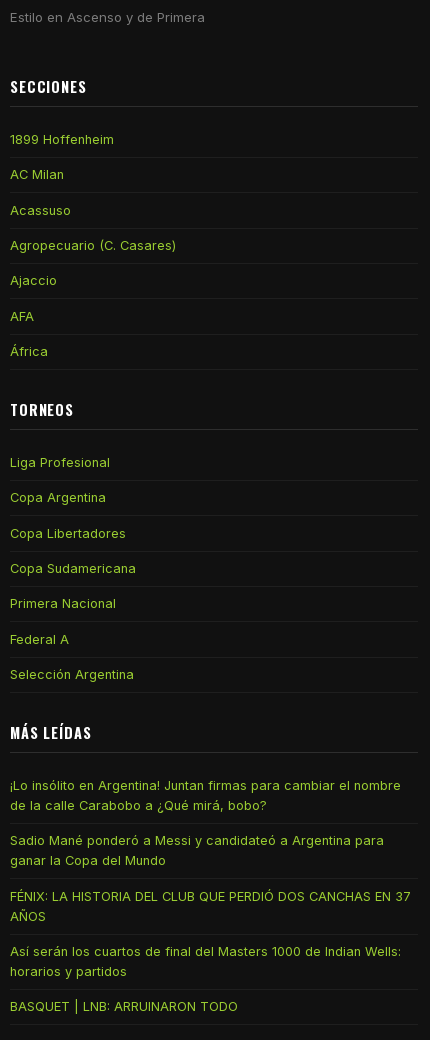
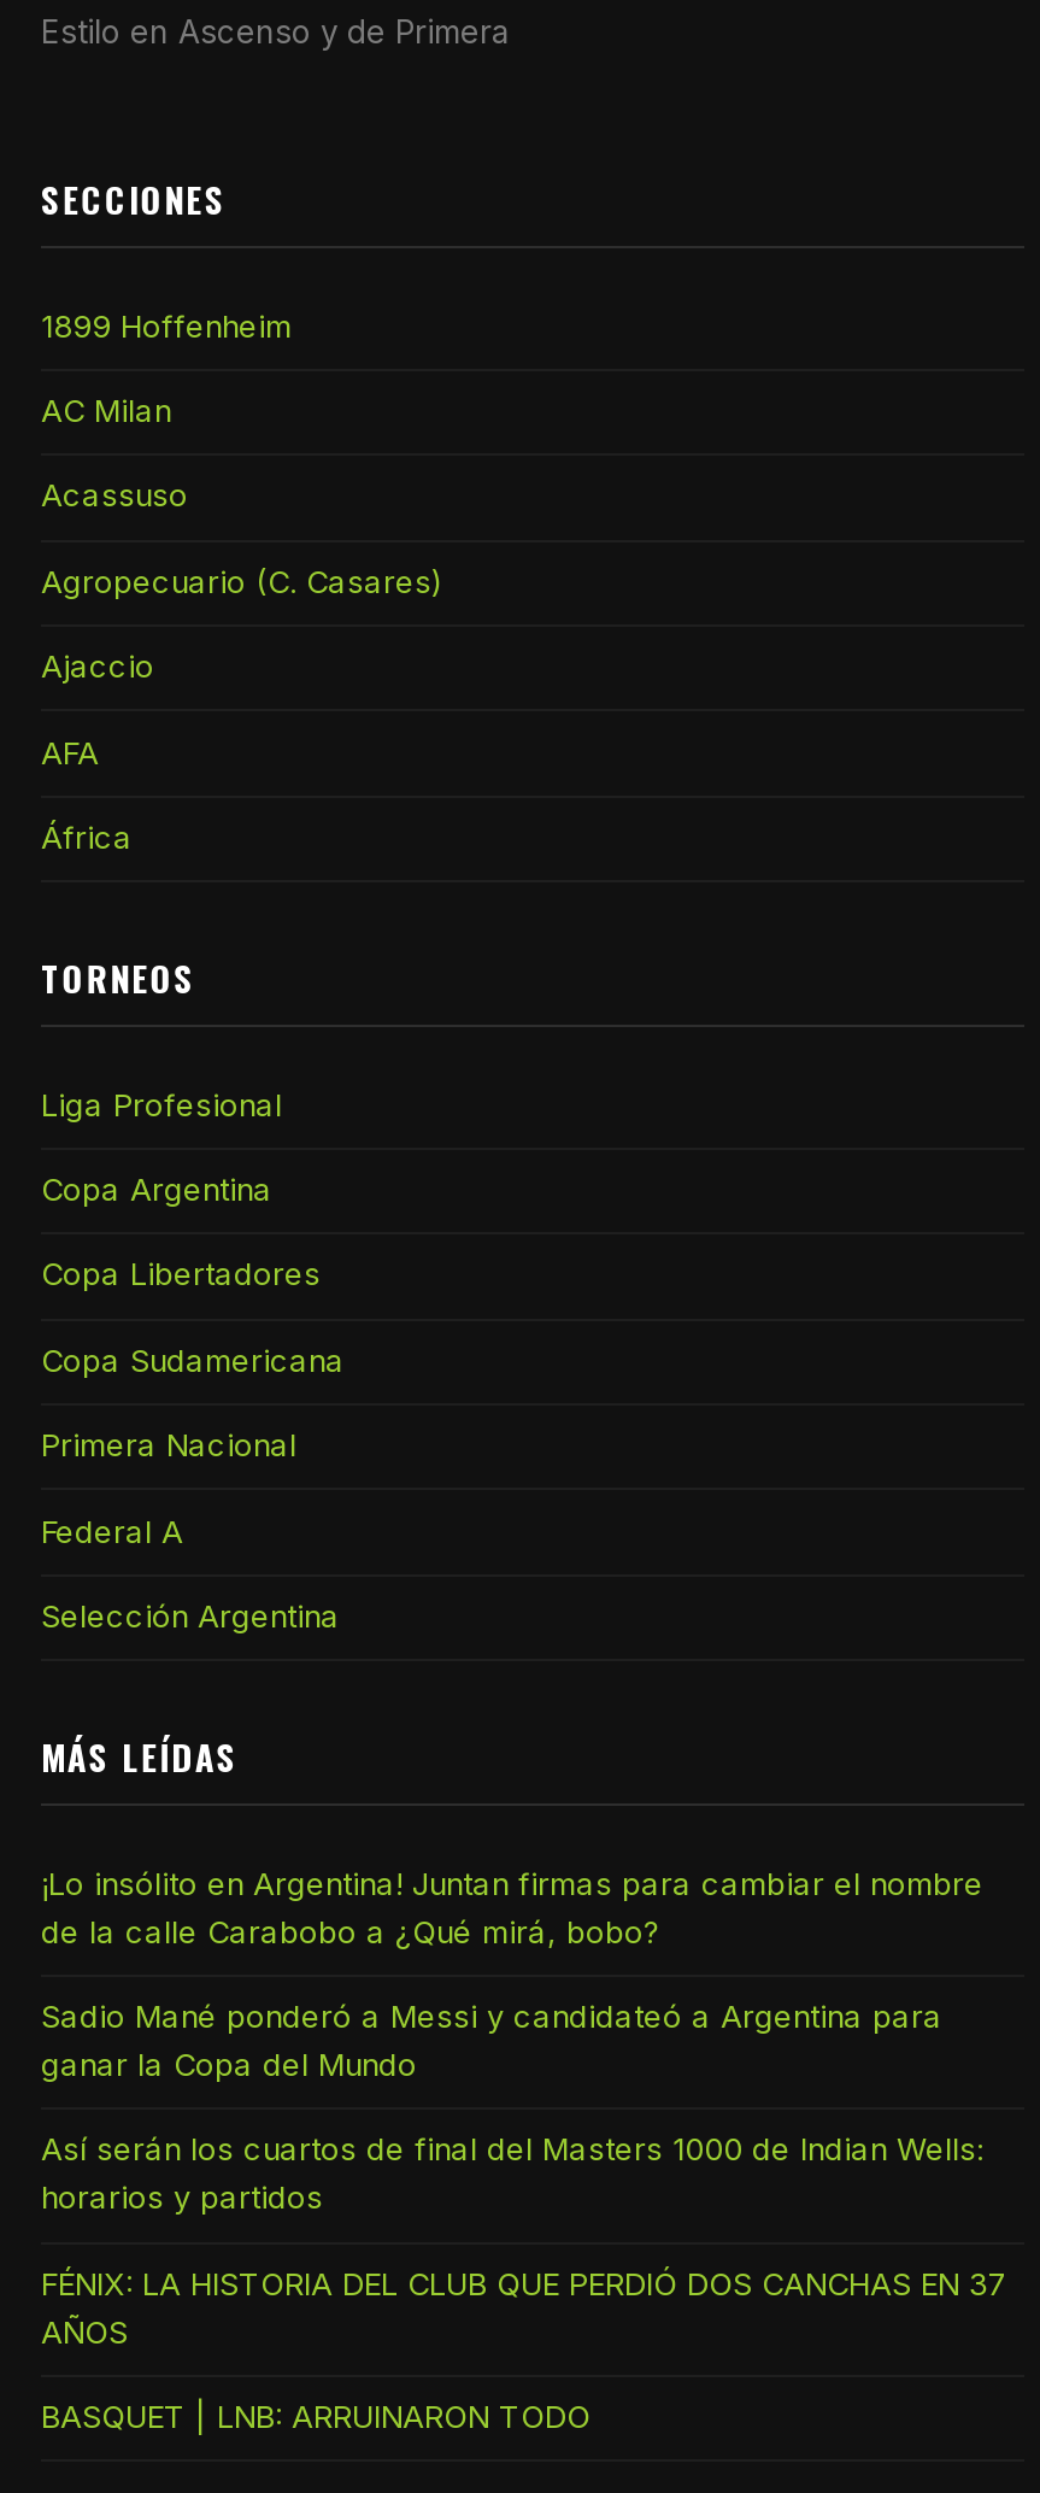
moved down: FÉNIX: LA HISTORIA DEL CLUB QUE PERDIÓ DOS CANCHAS EN 37 | AÑOS

moved up: Así serán los cuartos de final del Masters 1000 de Indian Wells: | horarios y partidos
